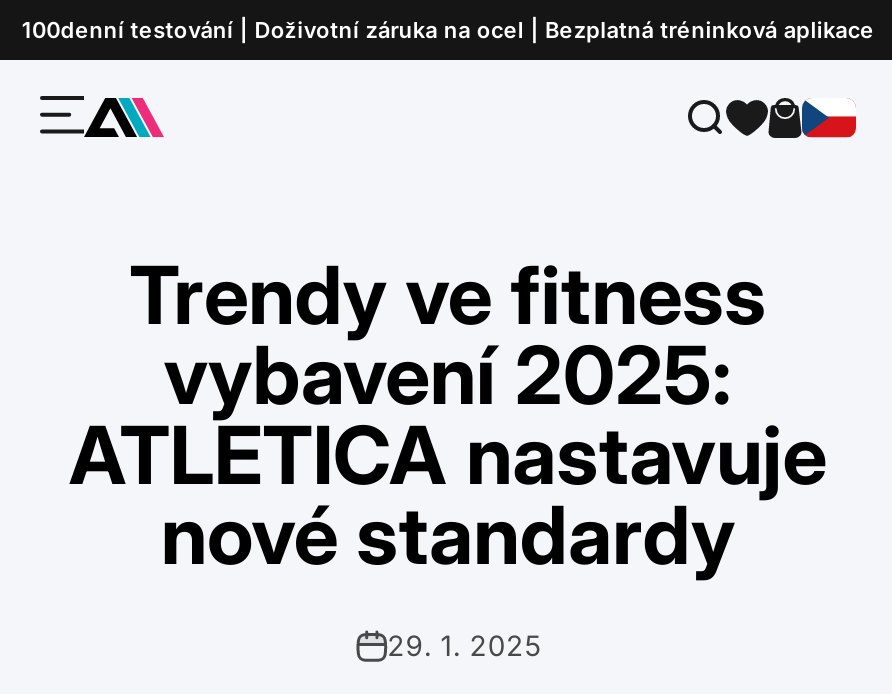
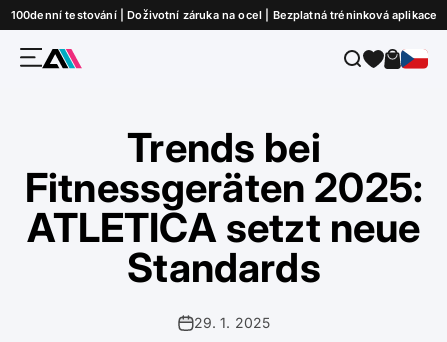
- Trendy ve fitness
- vybavení 2025:
- ATLETICA nastavuje
- nové standardy
+ Trends bei
+ Fitnessgeräten 2025:
+ ATLETICA setzt neue
+ Standards
